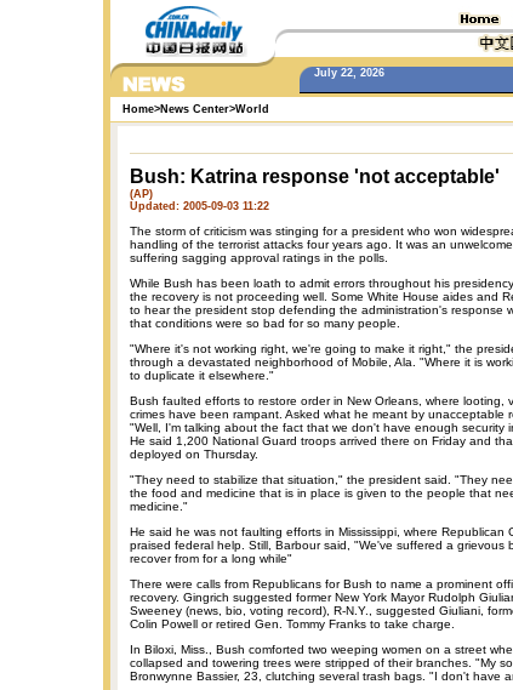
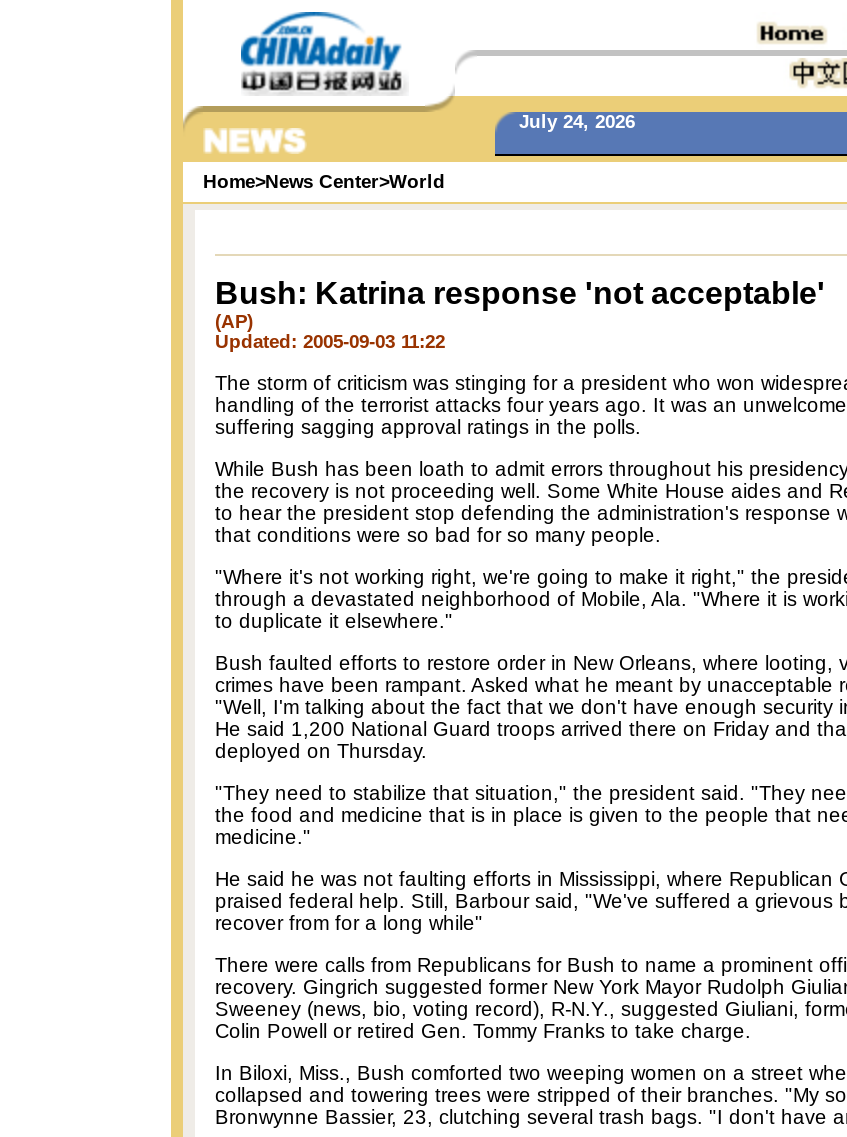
- July 22, 2026
+ July 24, 2026
